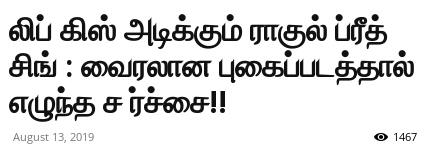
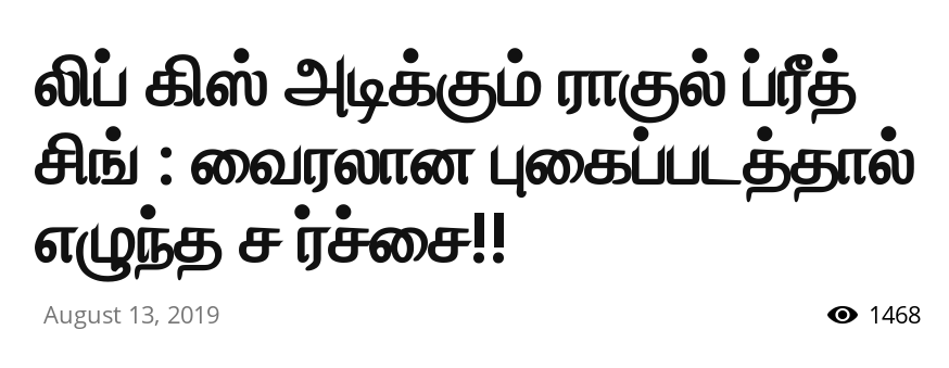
- 1467
+ 1468
